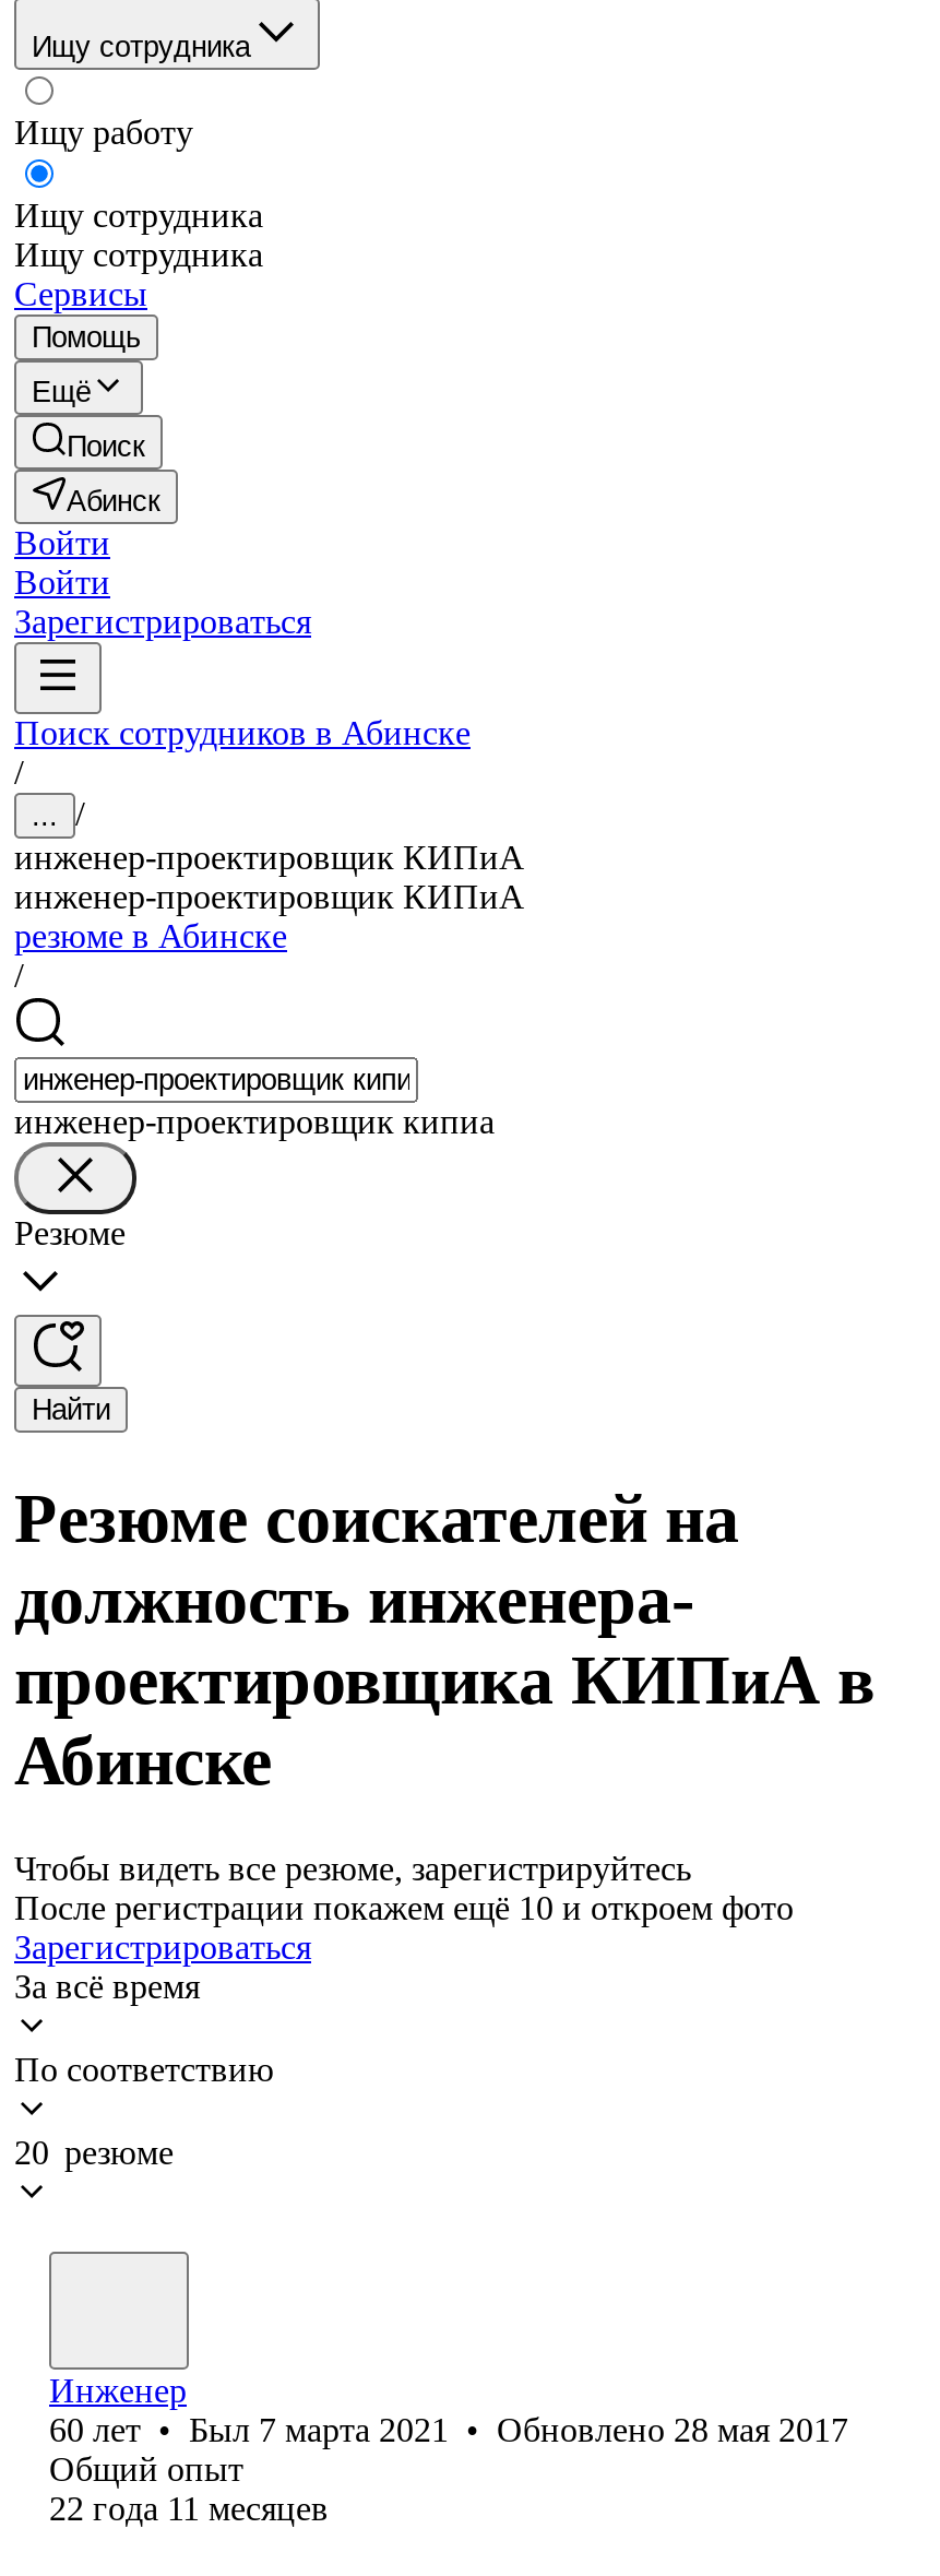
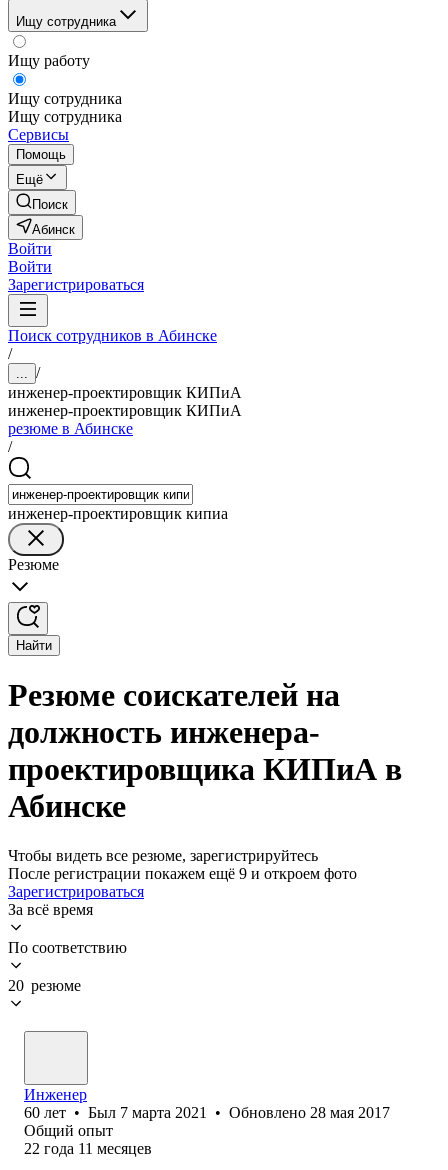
- После регистрации покажем ещё 10 и откроем фото
+ После регистрации покажем ещё 9 и откроем фото
